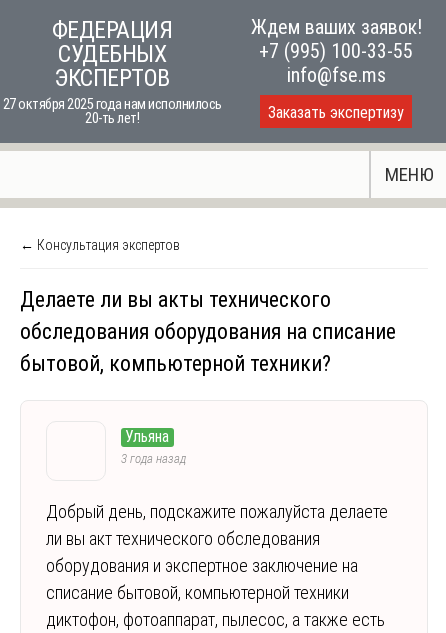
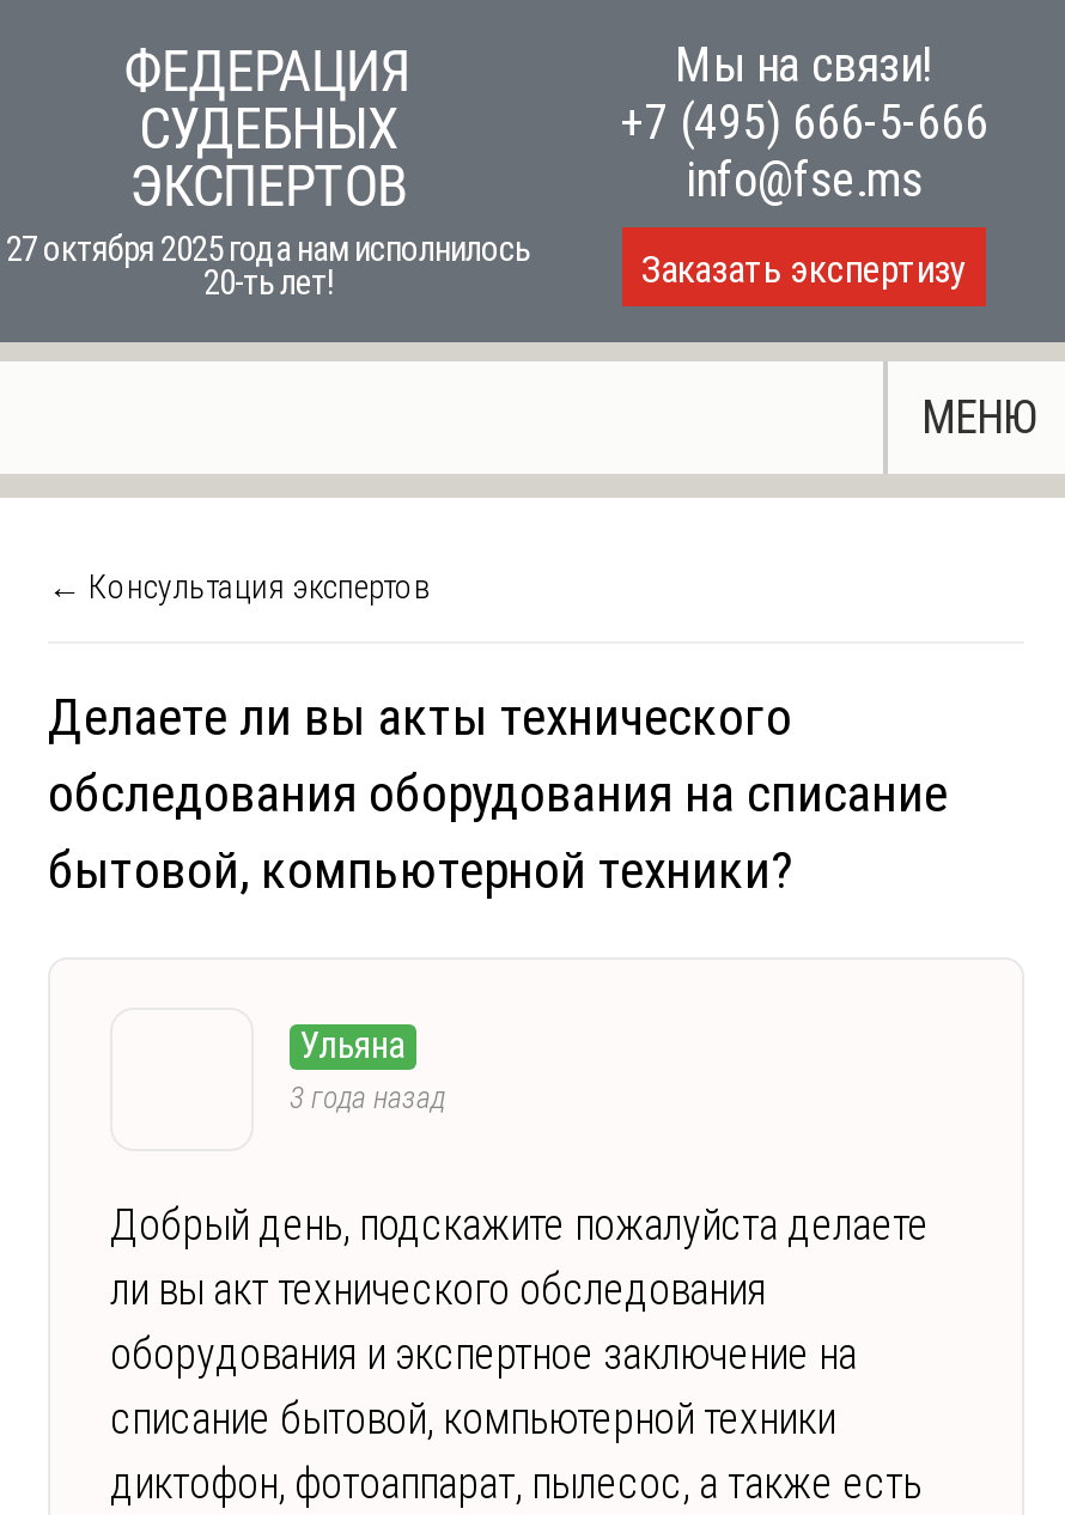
- Ждем ваших заявок!
- +7 (995) 100-33-55
+ Мы на связи!
+ +7 (495) 666-5-666
